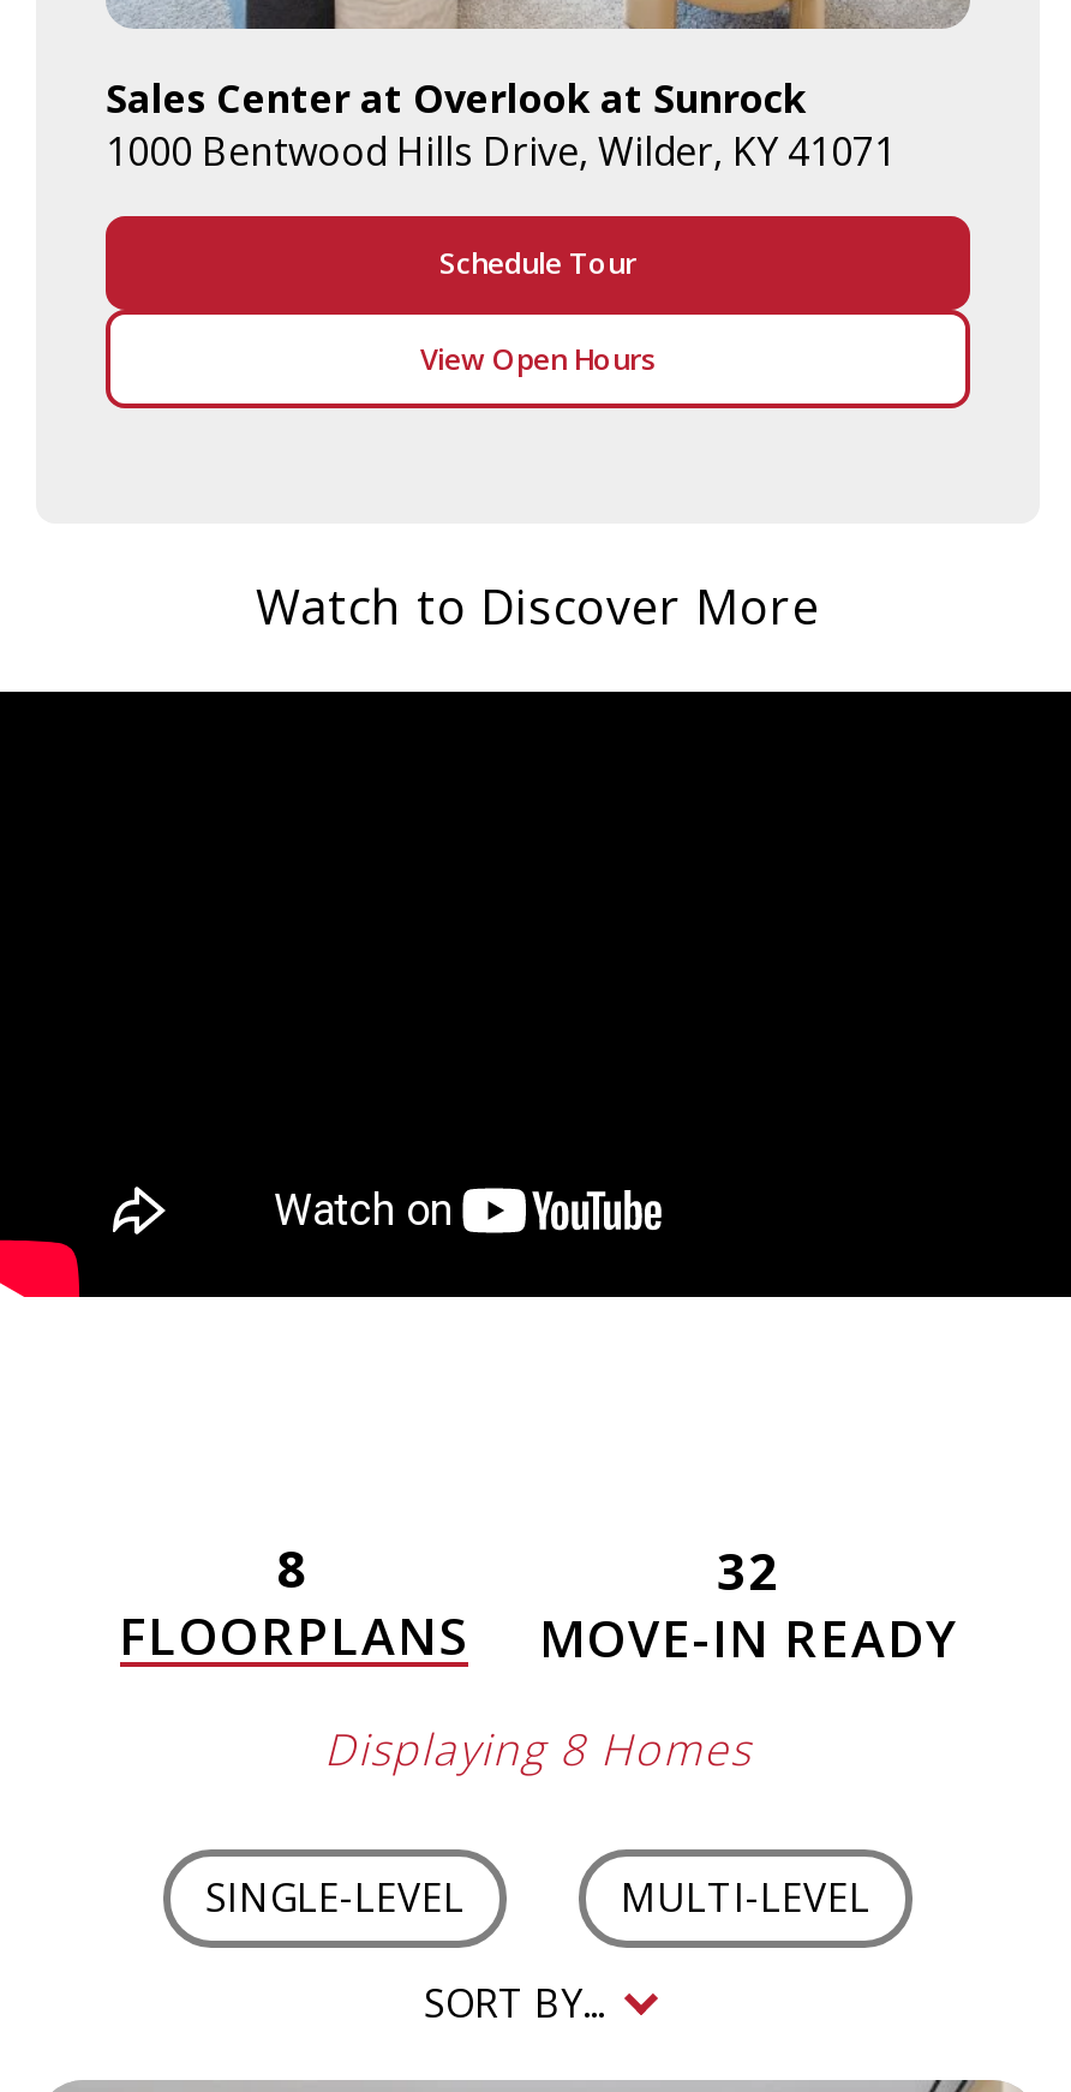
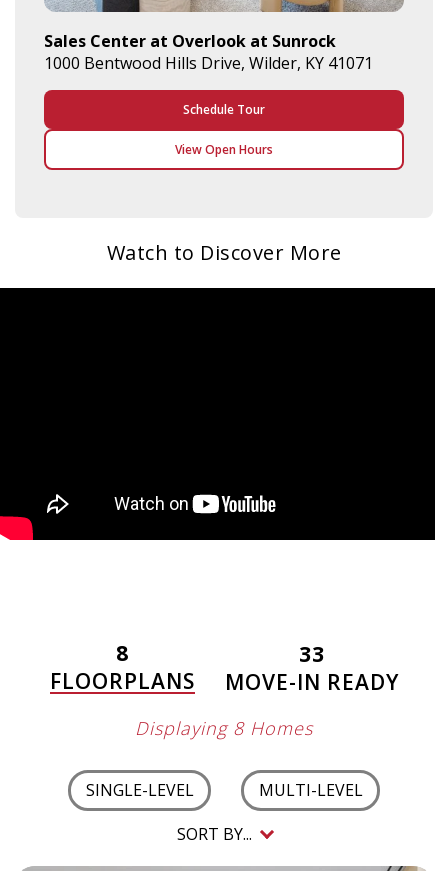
- 32
+ 33
